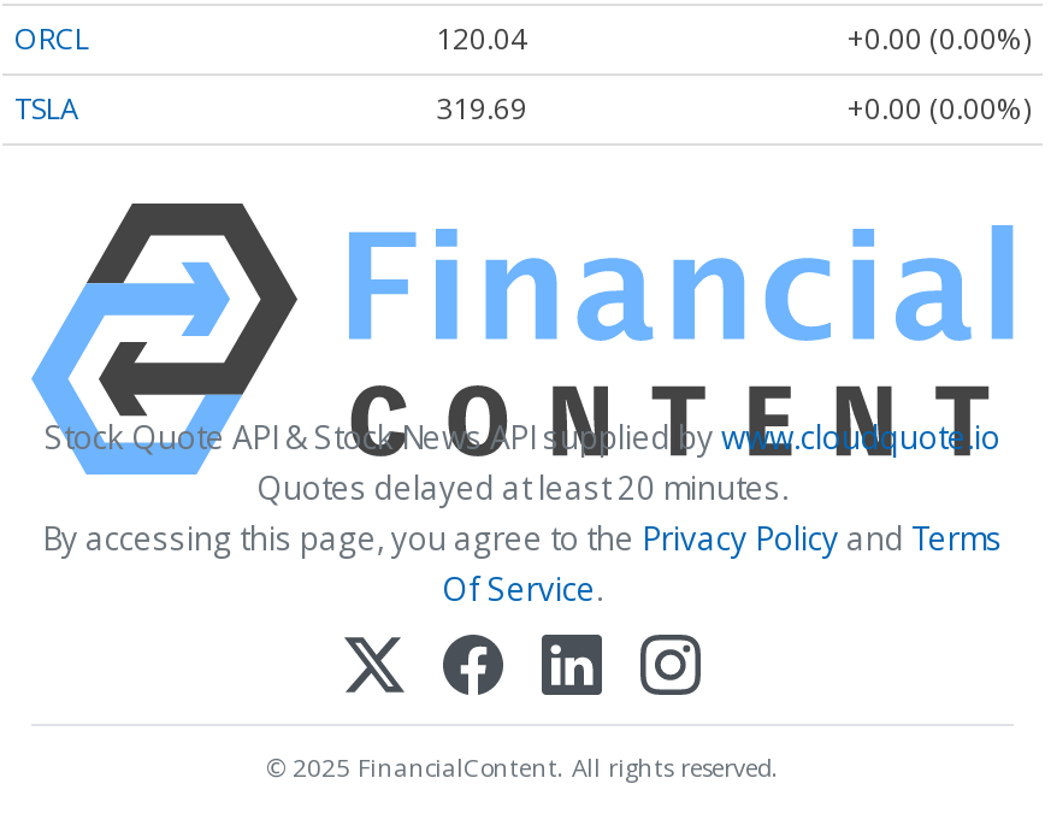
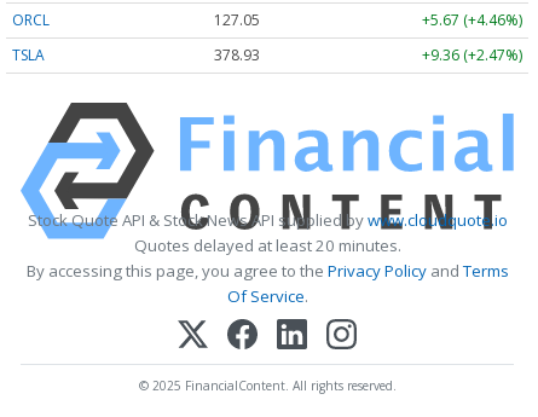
- 120.04
+ 127.05

- +0.00 (0.00%)
+ +5.67 (+4.46%)

- 319.69
+ 378.93

- +0.00 (0.00%)
+ +9.36 (+2.47%)
